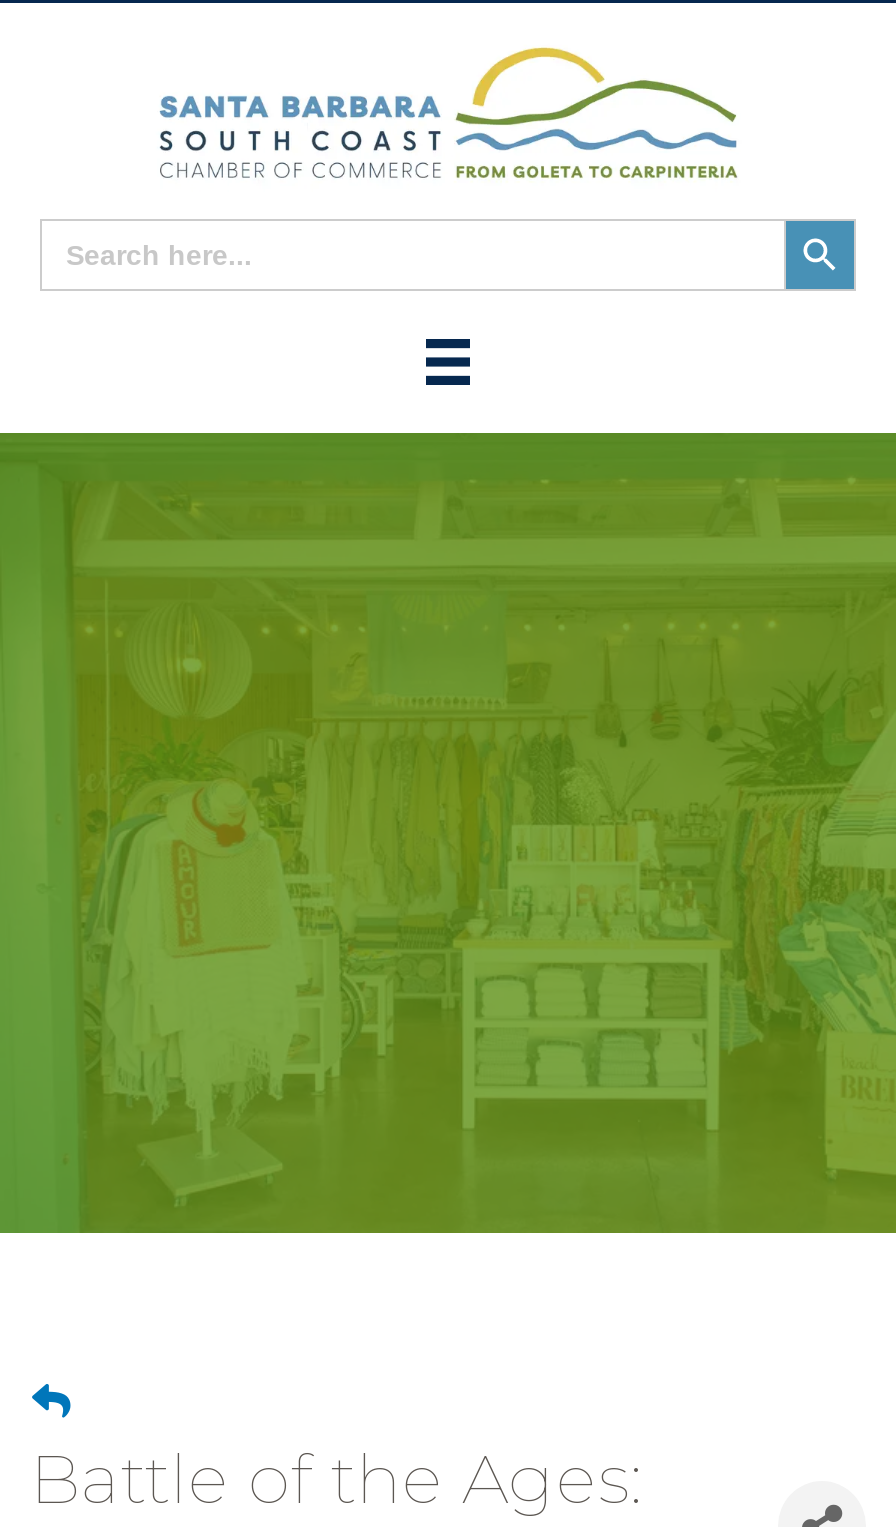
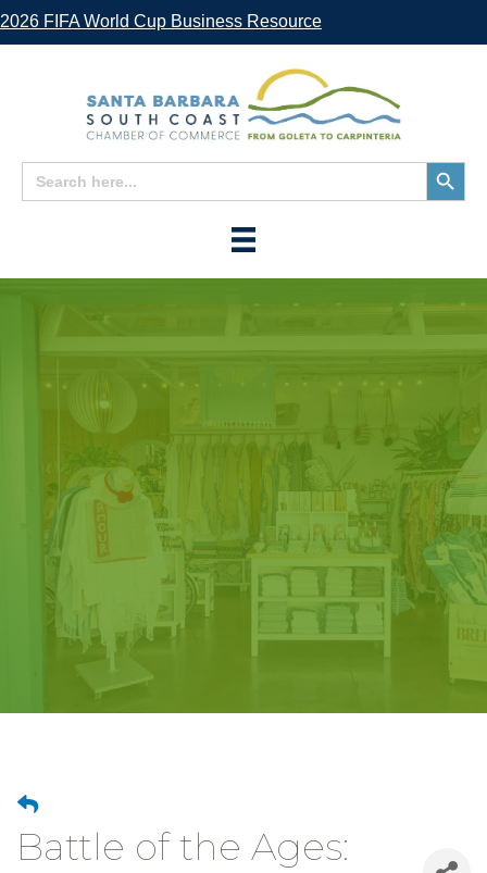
+ 2026 FIFA World Cup Business Resource
